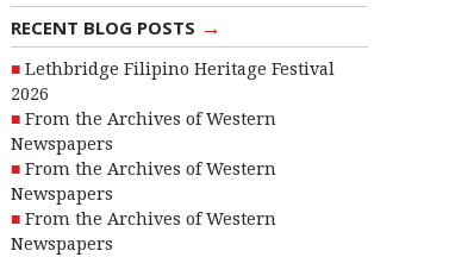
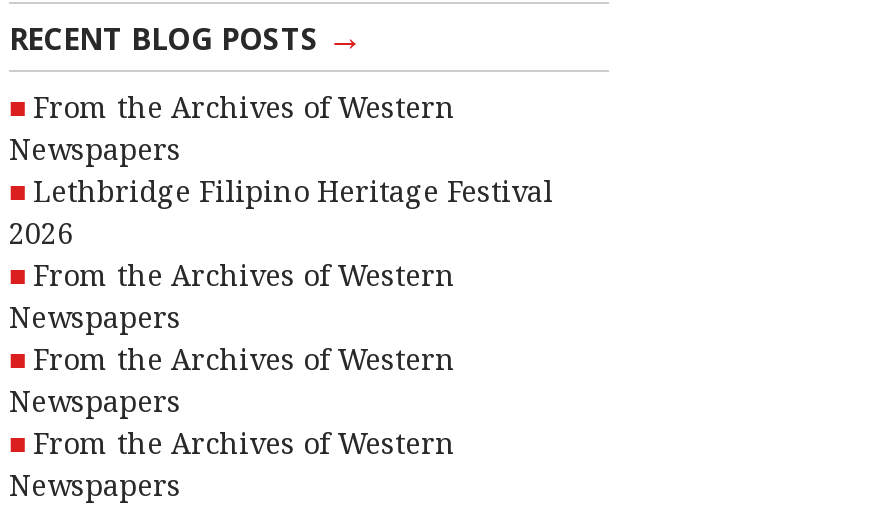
+ From the Archives of Western
+ Newspapers
